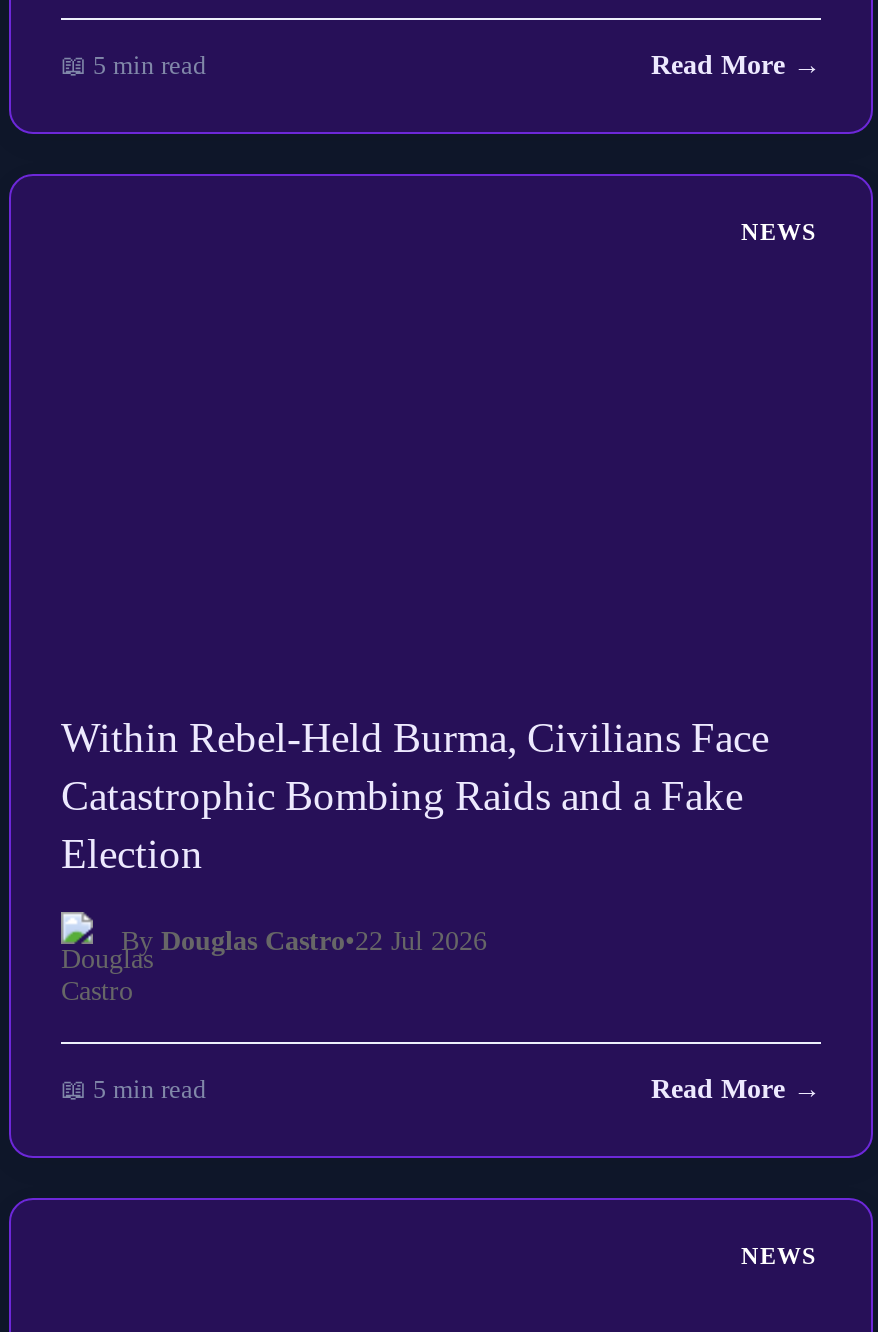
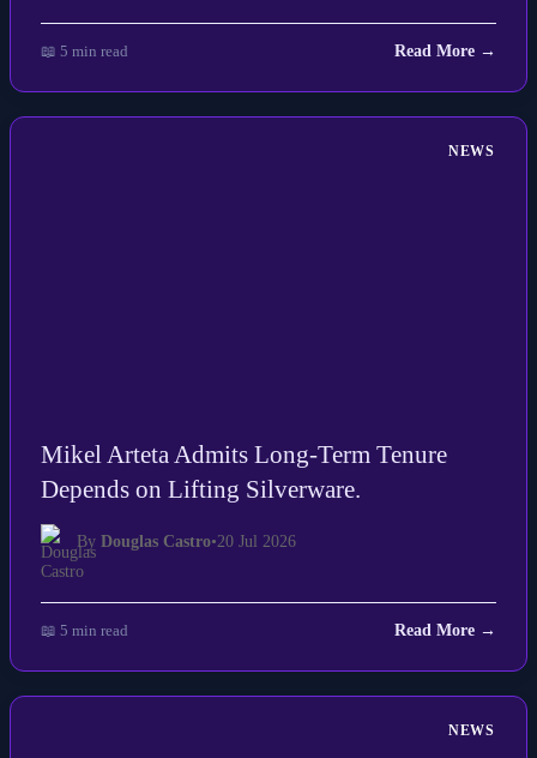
- Within Rebel-Held Burma, Civilians Face
- Catastrophic Bombing Raids and a Fake
- Election
+ Mikel Arteta Admits Long-Term Tenure
+ Depends on Lifting Silverware.

- By Douglas Castro•22 Jul 2026
+ By Douglas Castro•20 Jul 2026
